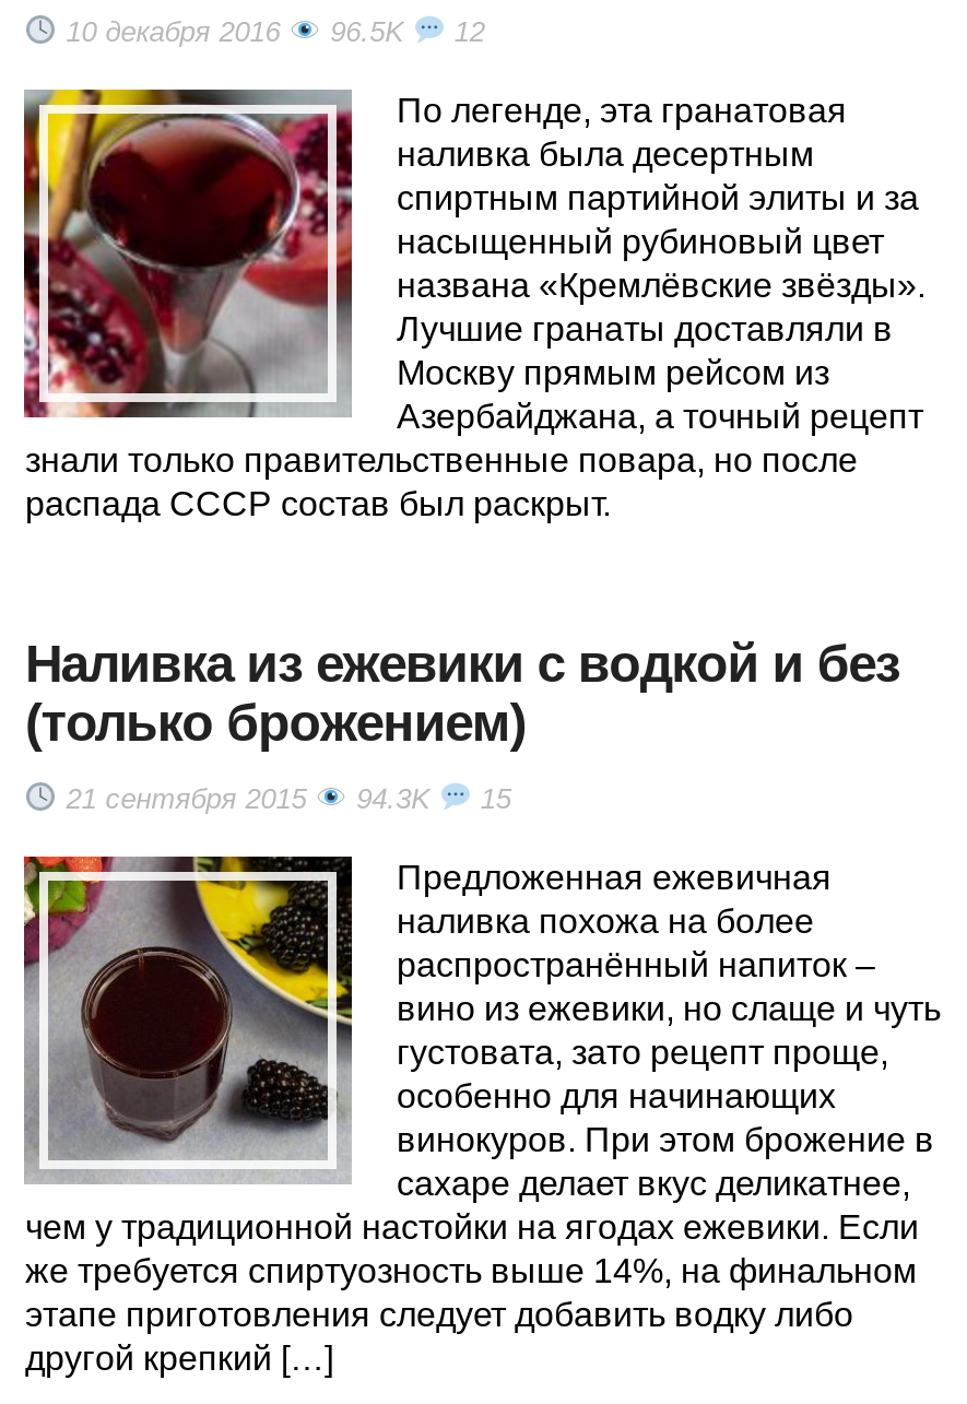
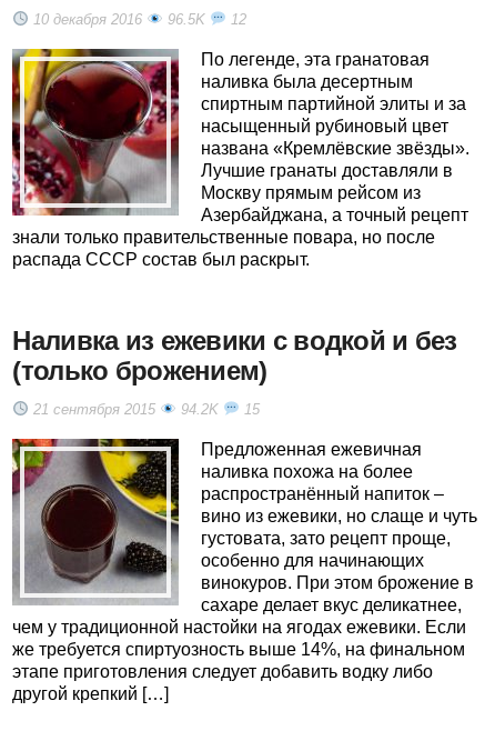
- 21 сентября 2015 94.3K 15
+ 21 сентября 2015 94.2K 15
